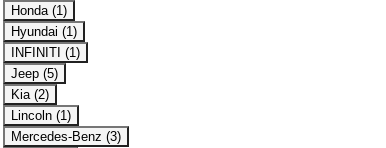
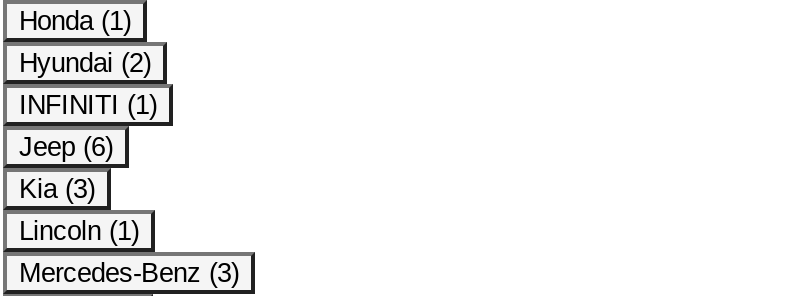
- Hyundai (1)
+ Hyundai (2)

- Jeep (5)
+ Jeep (6)

- Kia (2)
+ Kia (3)
